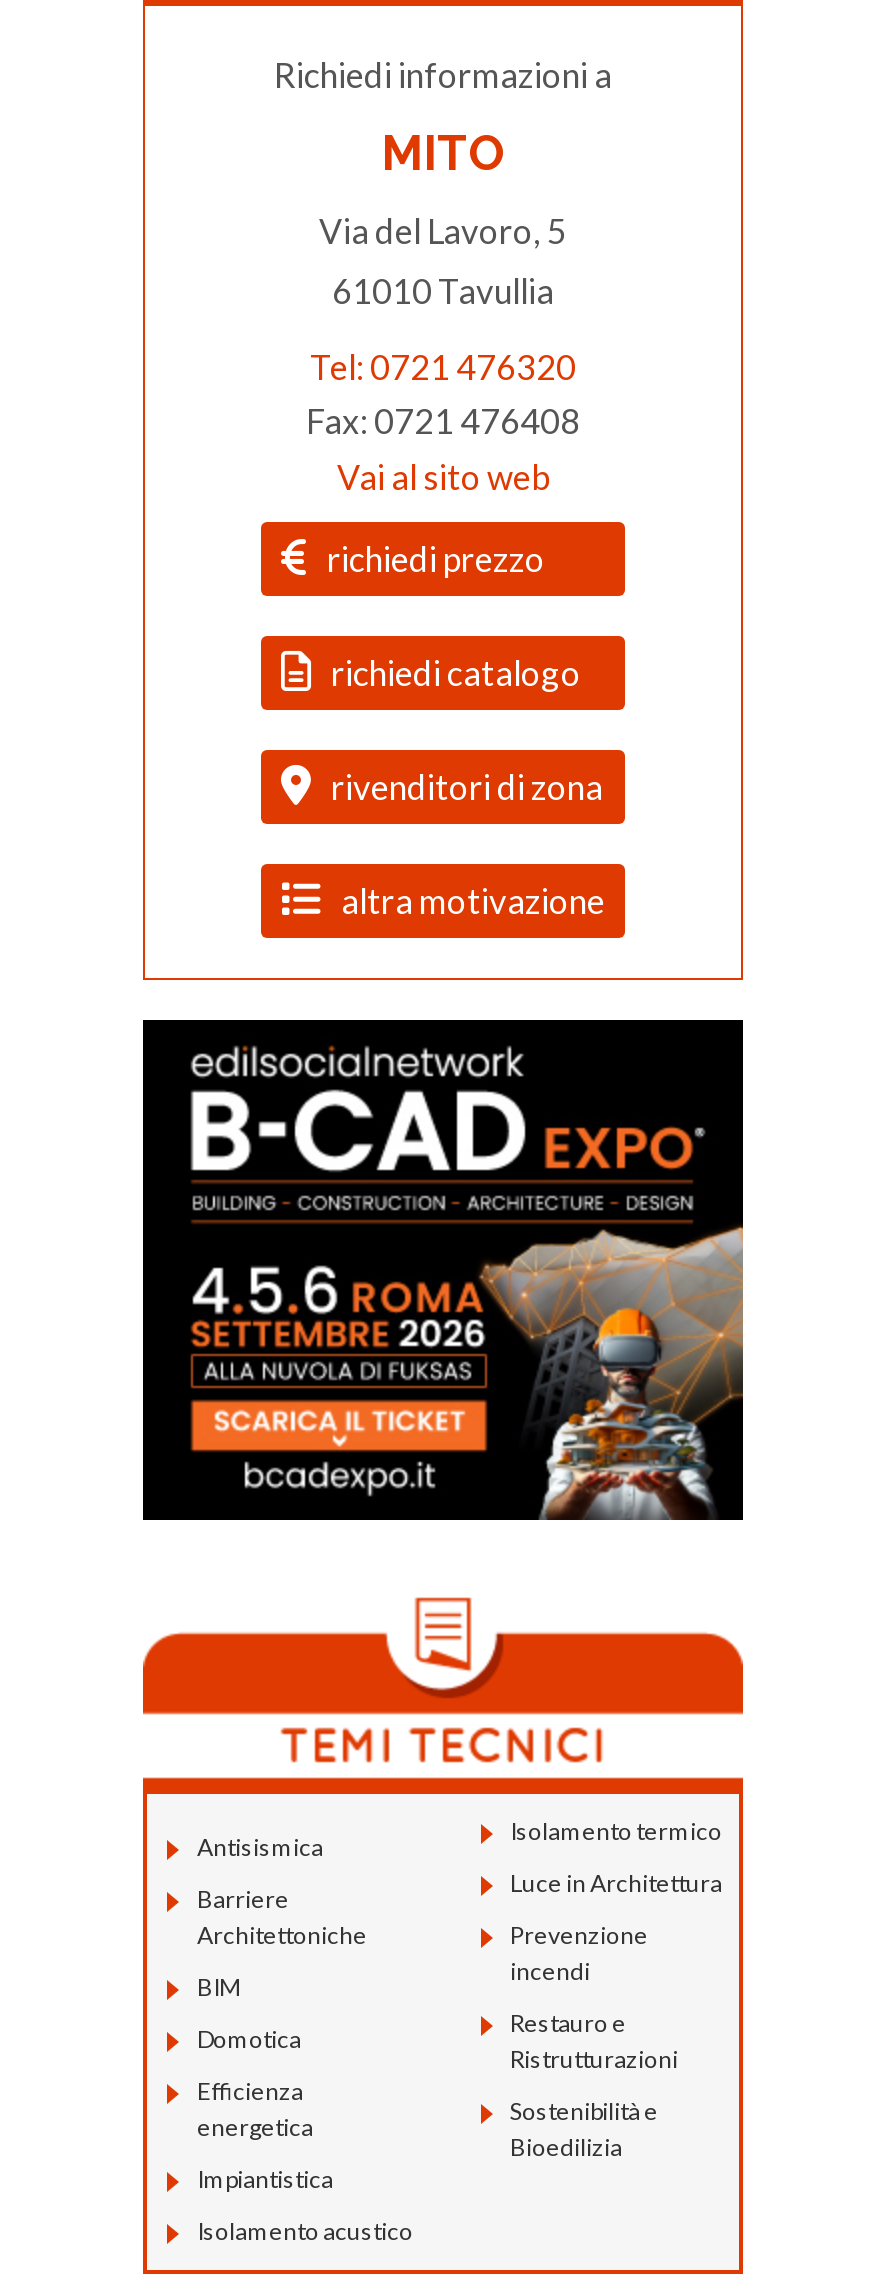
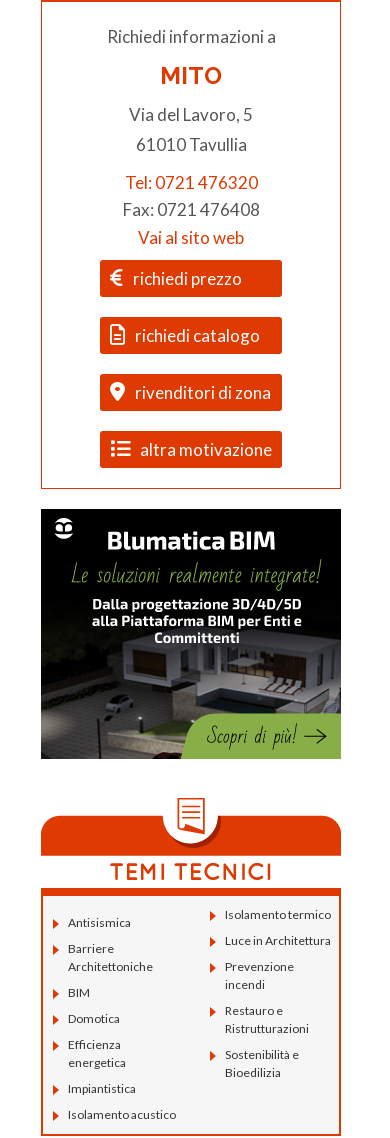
- [image]
+ [image]
